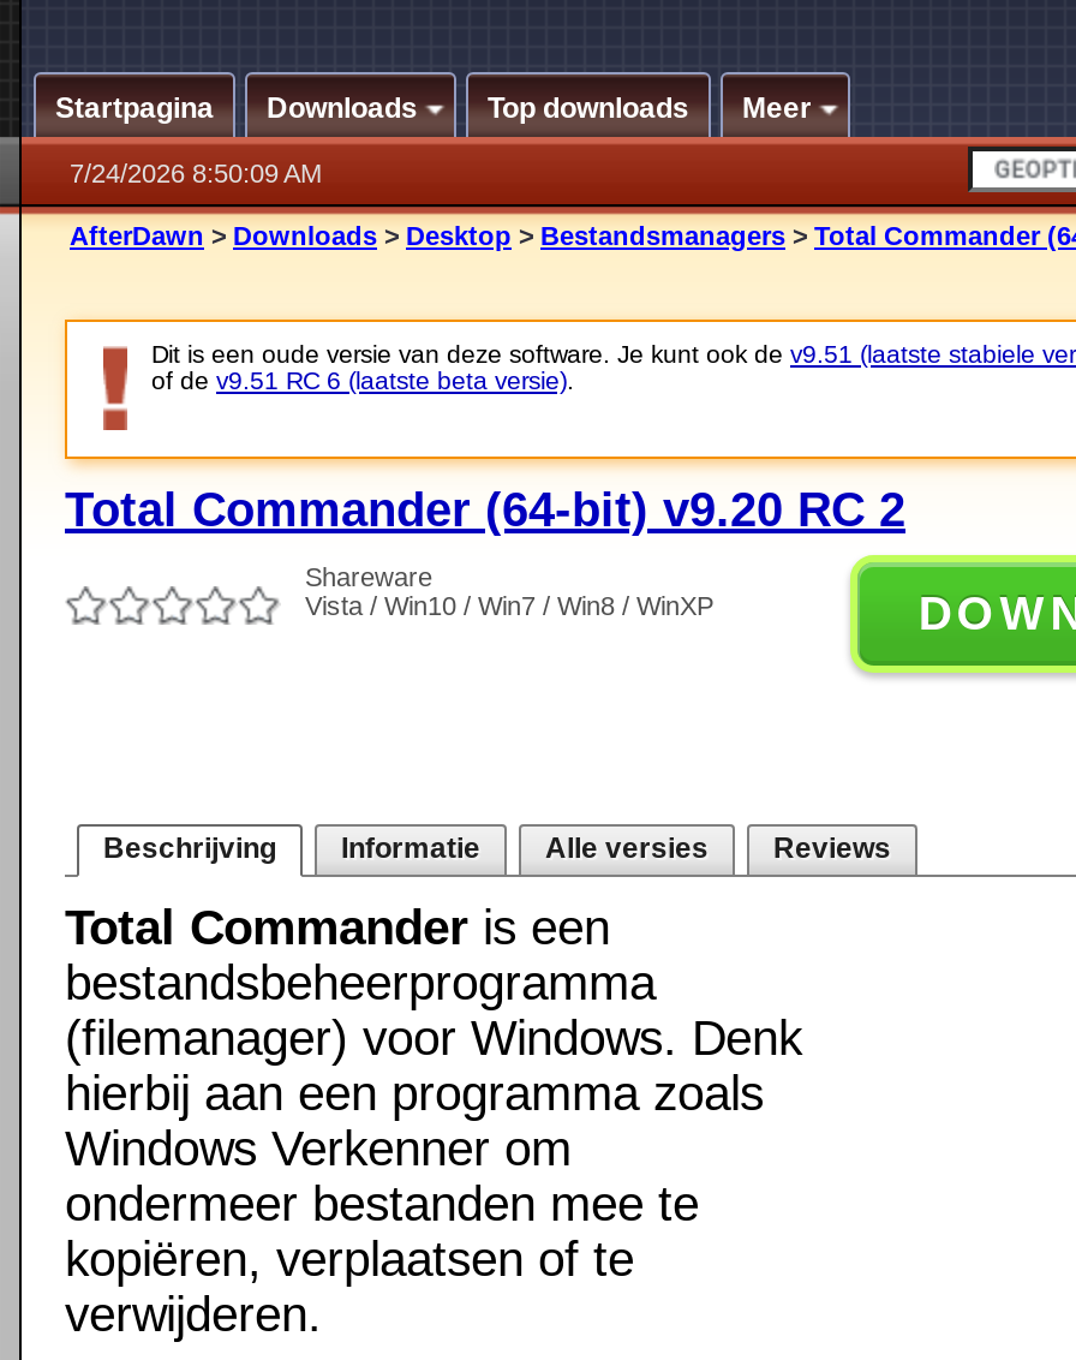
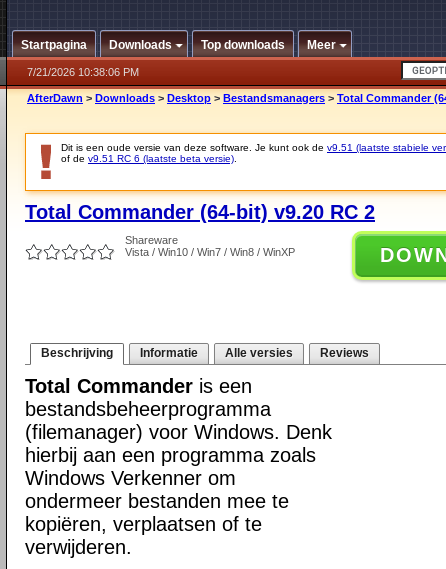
- 7/24/2026 8:50:09 AM
+ 7/21/2026 10:38:06 PM
